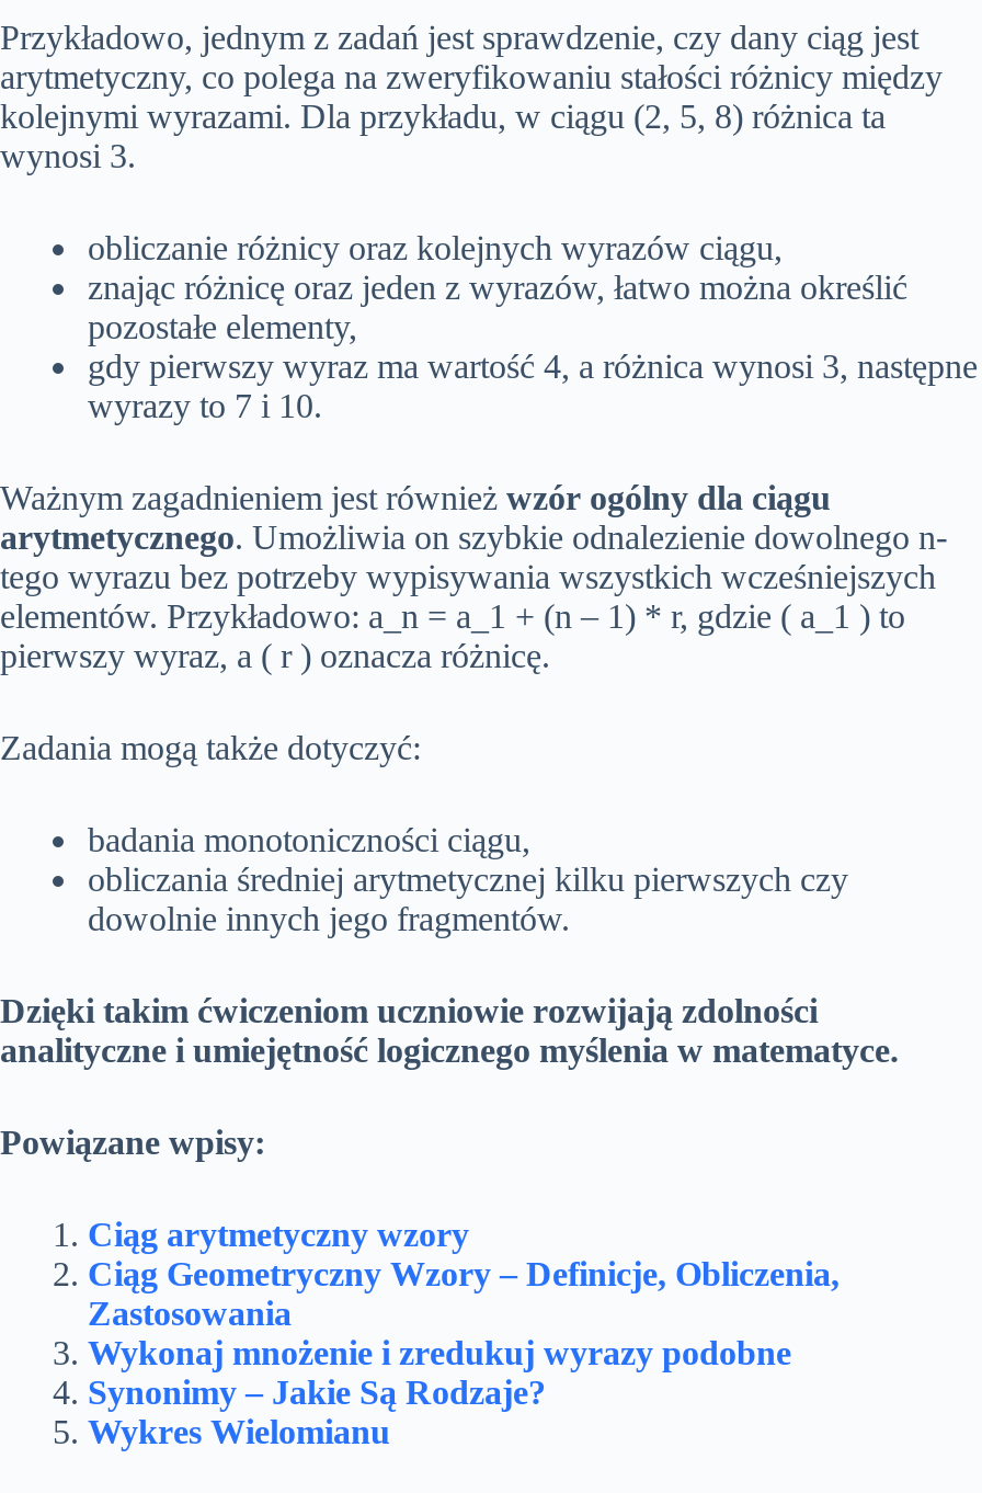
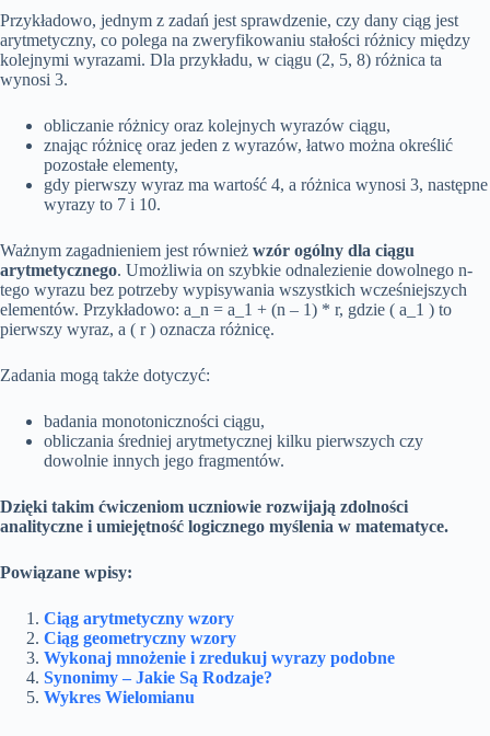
- Ciąg Geometryczny Wzory – Definicje, Obliczenia,
- Zastosowania
+ Ciąg geometryczny wzory
